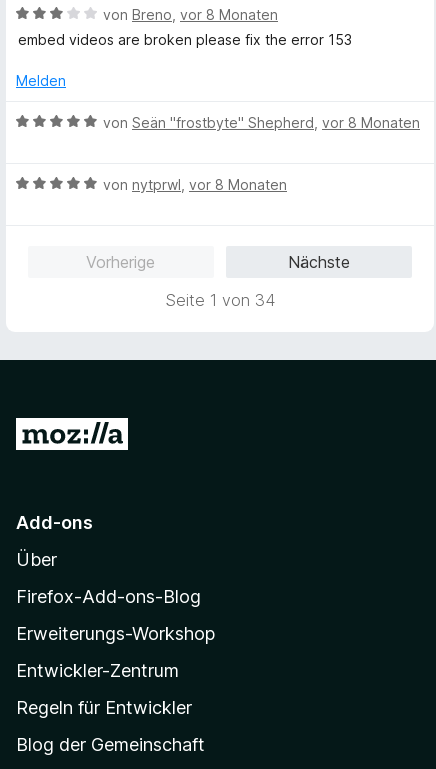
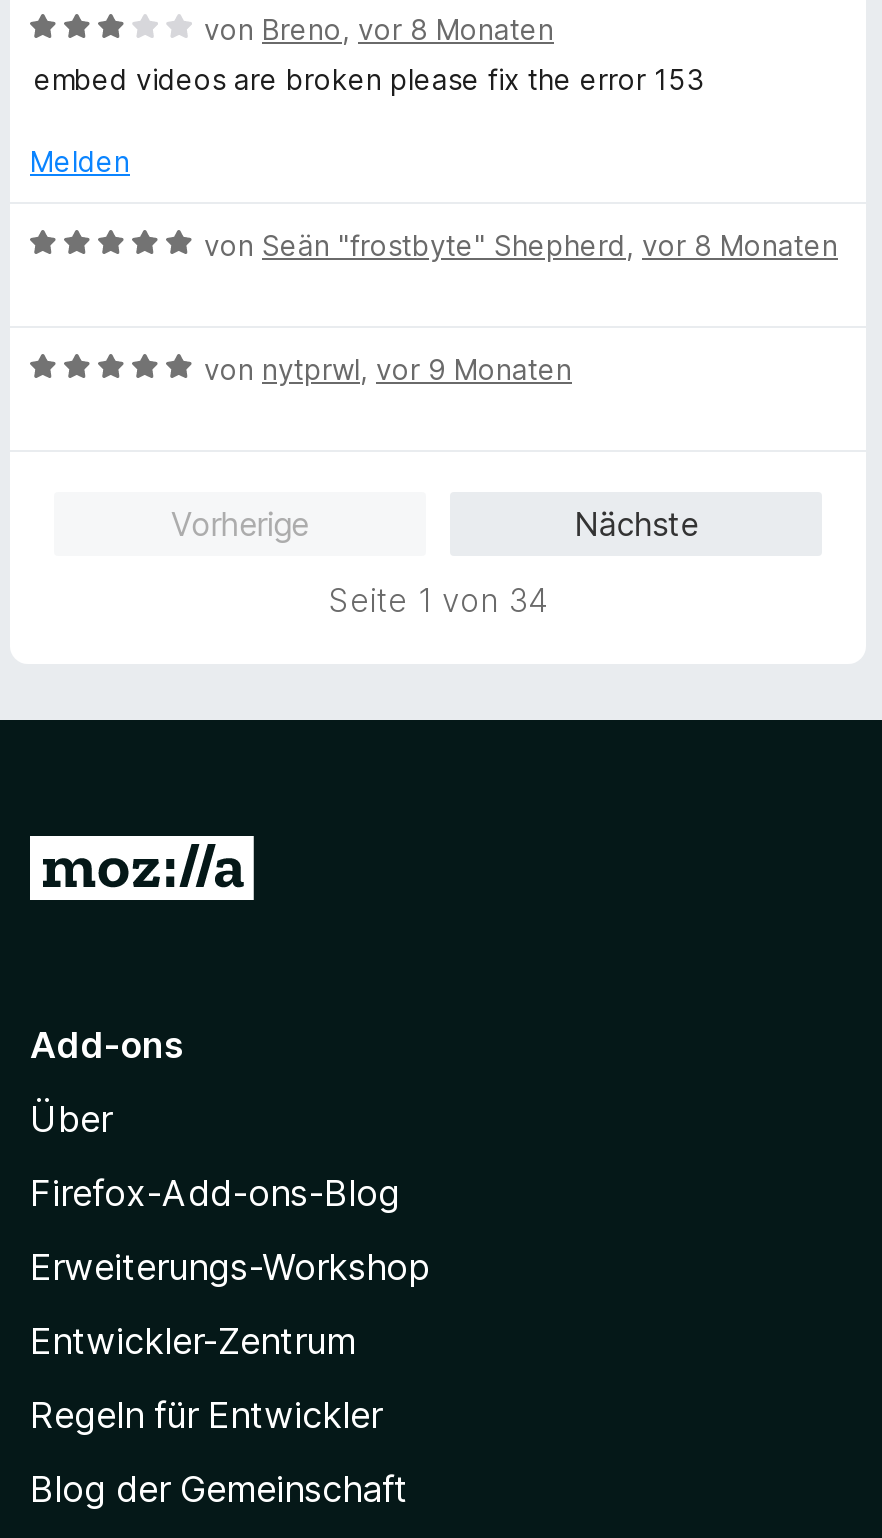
- von nytprwl, vor 8 Monaten
+ von nytprwl, vor 9 Monaten
